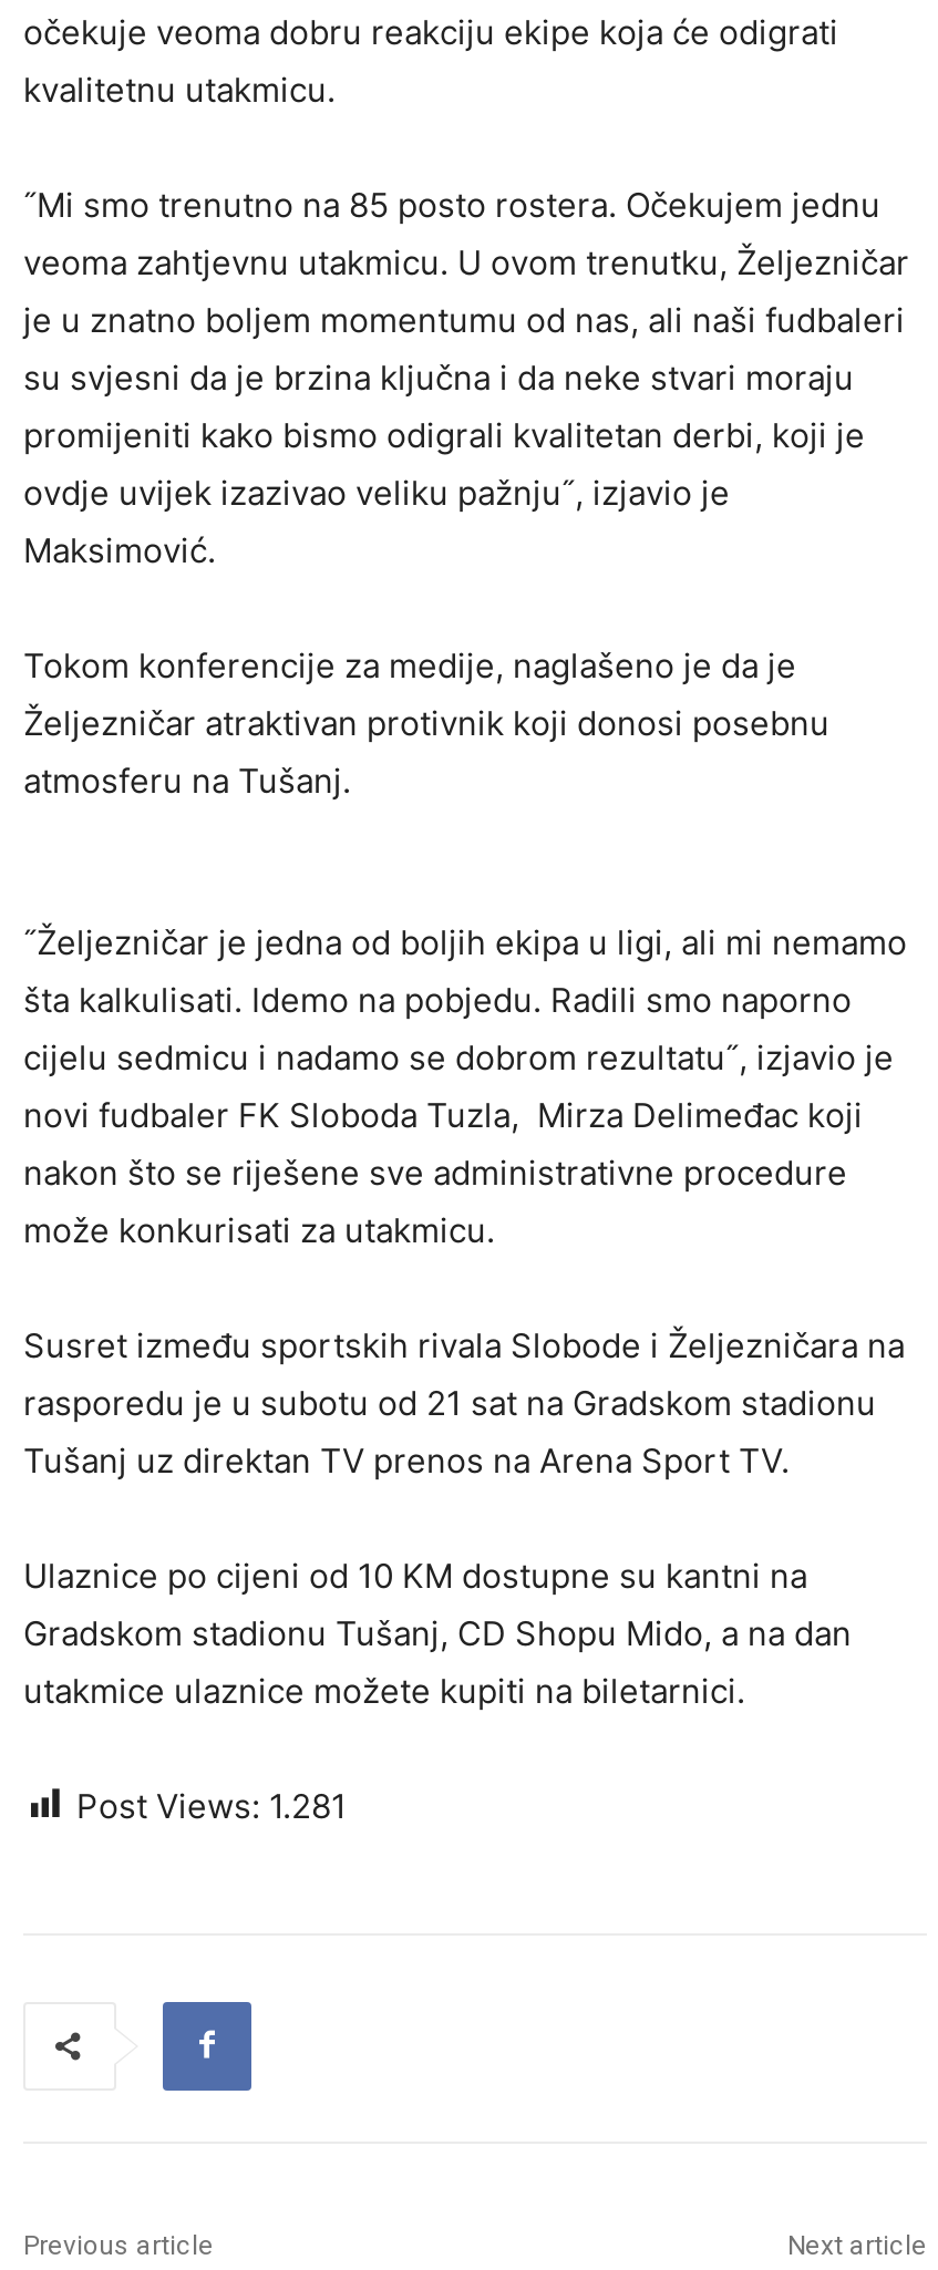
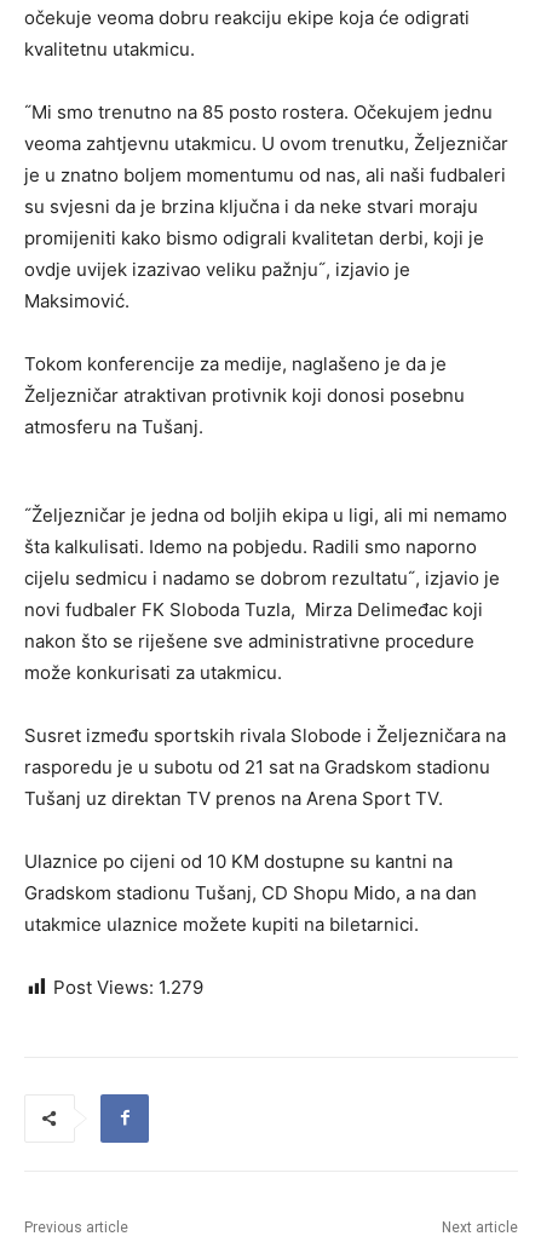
- Post Views: 1.281
+ Post Views: 1.279
